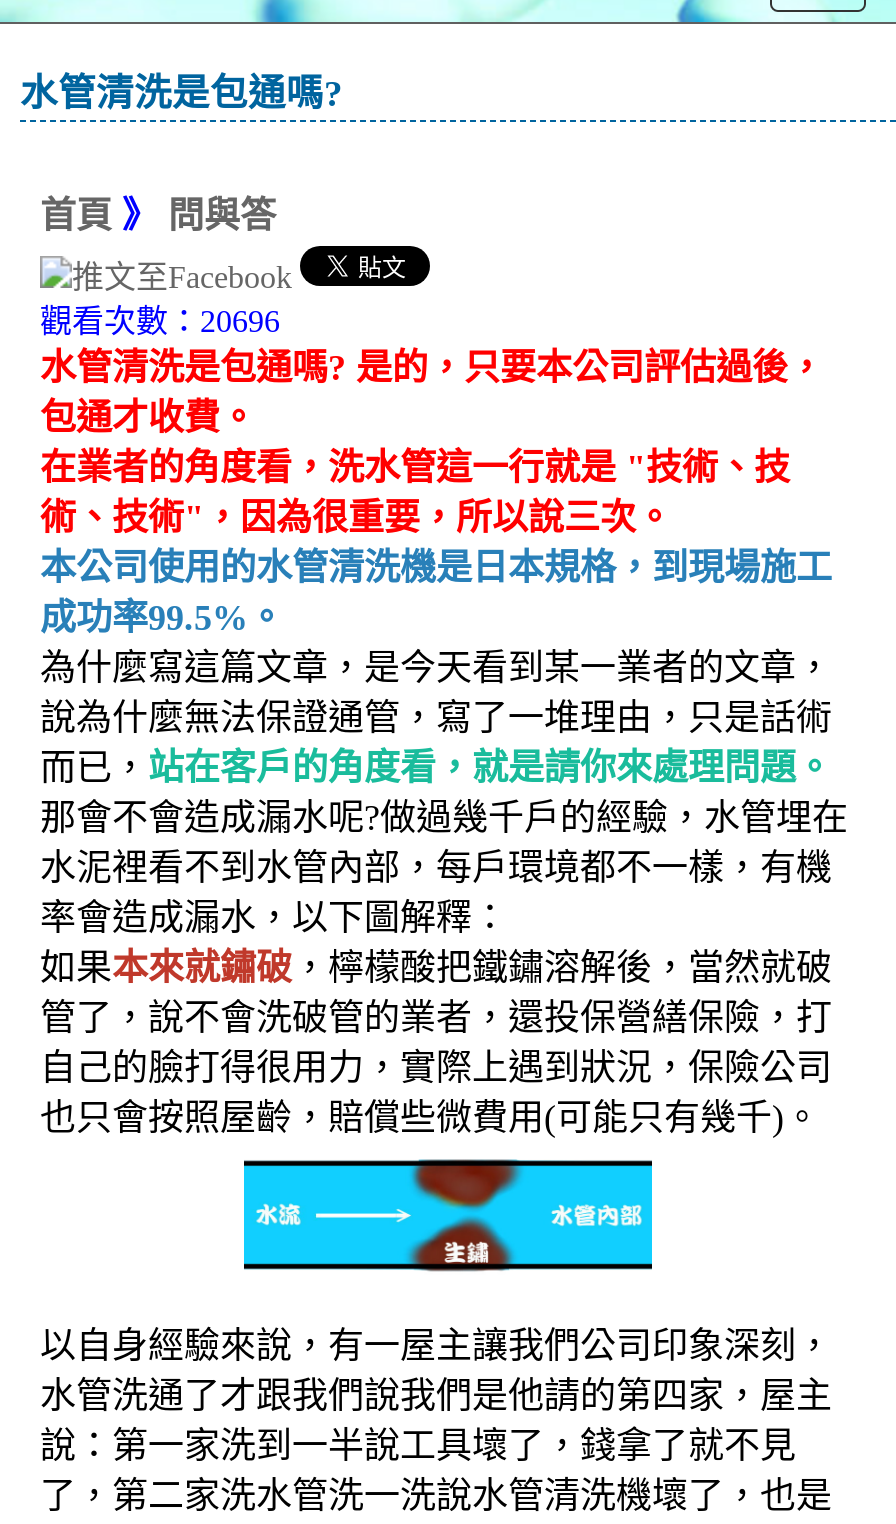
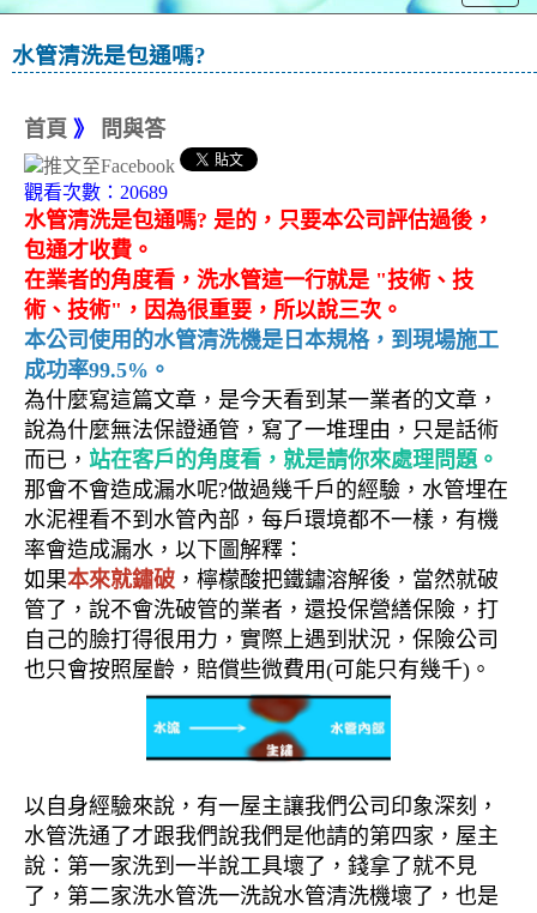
- 觀看次數：20696
+ 觀看次數：20689
